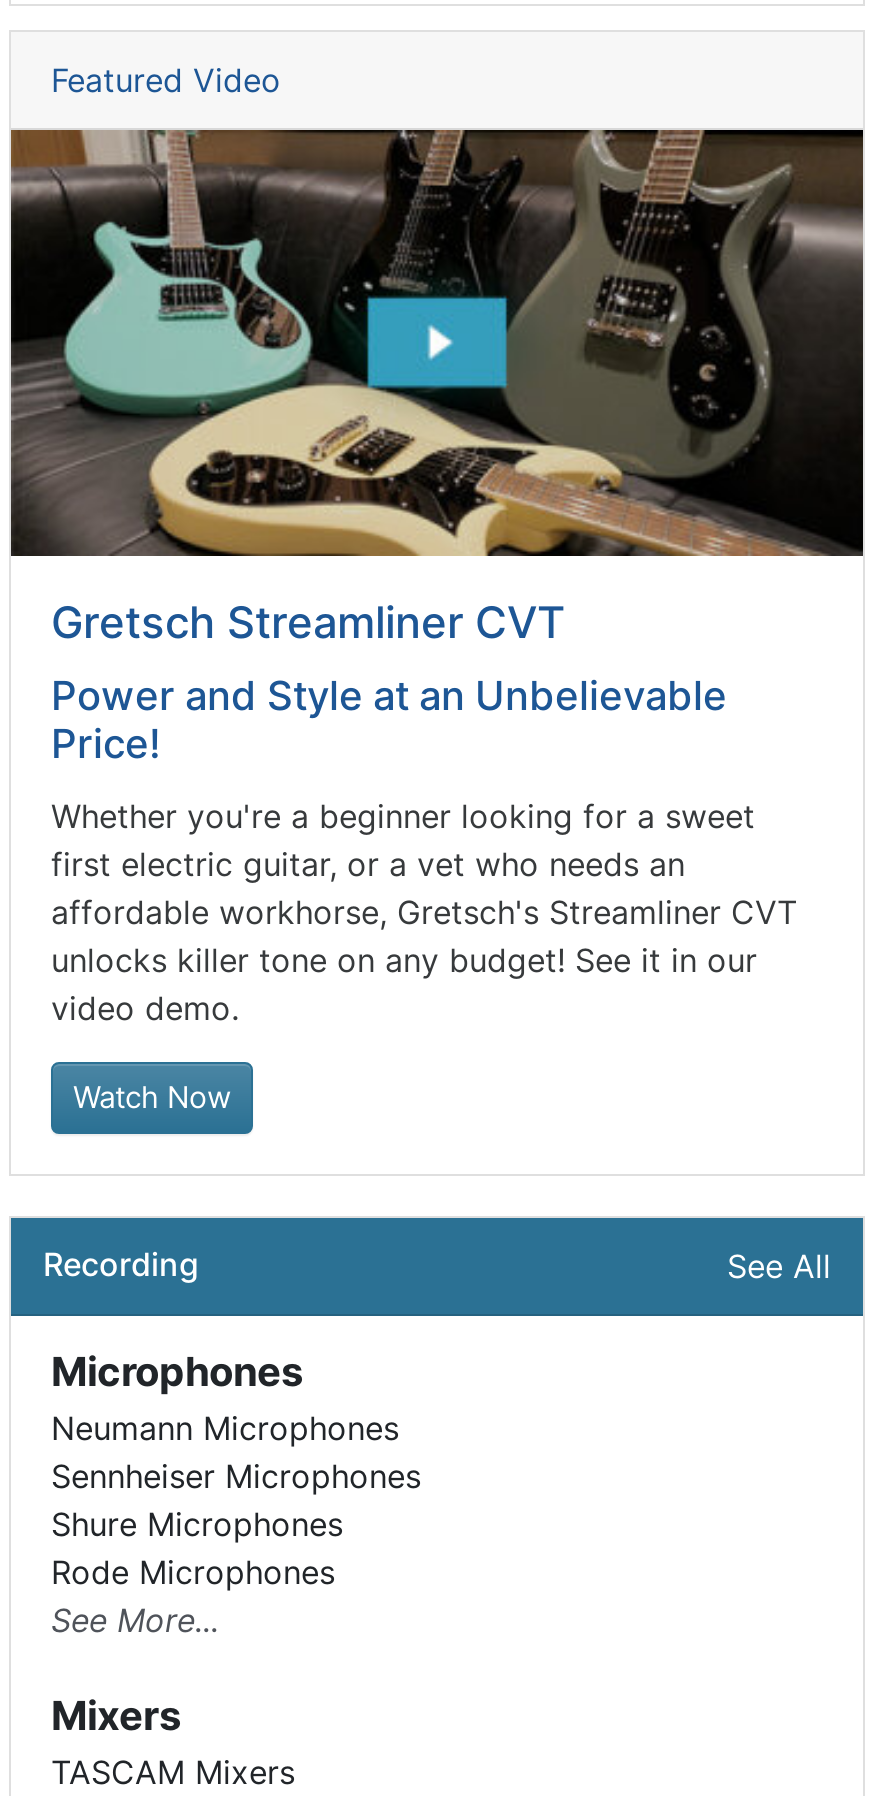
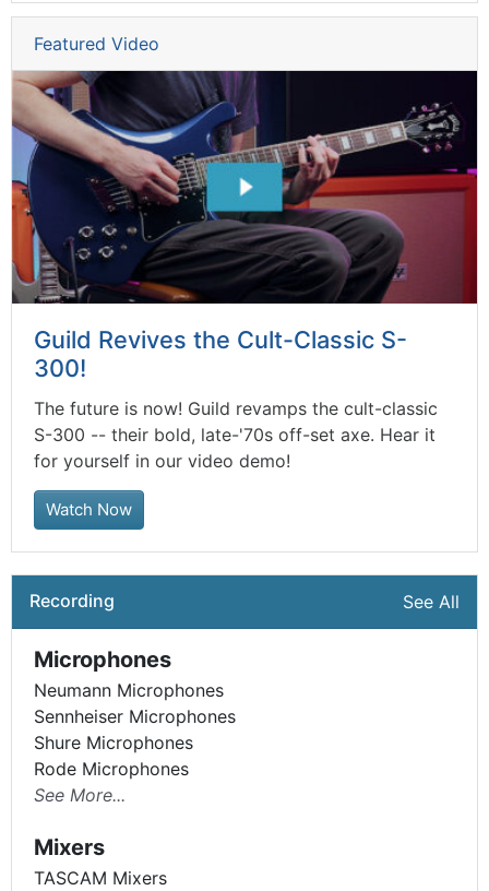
- [image]
- Gretsch Streamliner CVT
- Power and Style at an Unbelievable
- Price!
- Whether you're a beginner looking for a sweet
- first electric guitar, or a vet who needs an
- affordable workhorse, Gretsch's Streamliner CVT
- unlocks killer tone on any budget! See it in our
- video demo.
+ [image]
+ Guild Revives the Cult-Classic S-
+ 300!
+ The future is now! Guild revamps the cult-classic
+ S-300 -- their bold, late-'70s off-set axe. Hear it
+ for yourself in our video demo!
